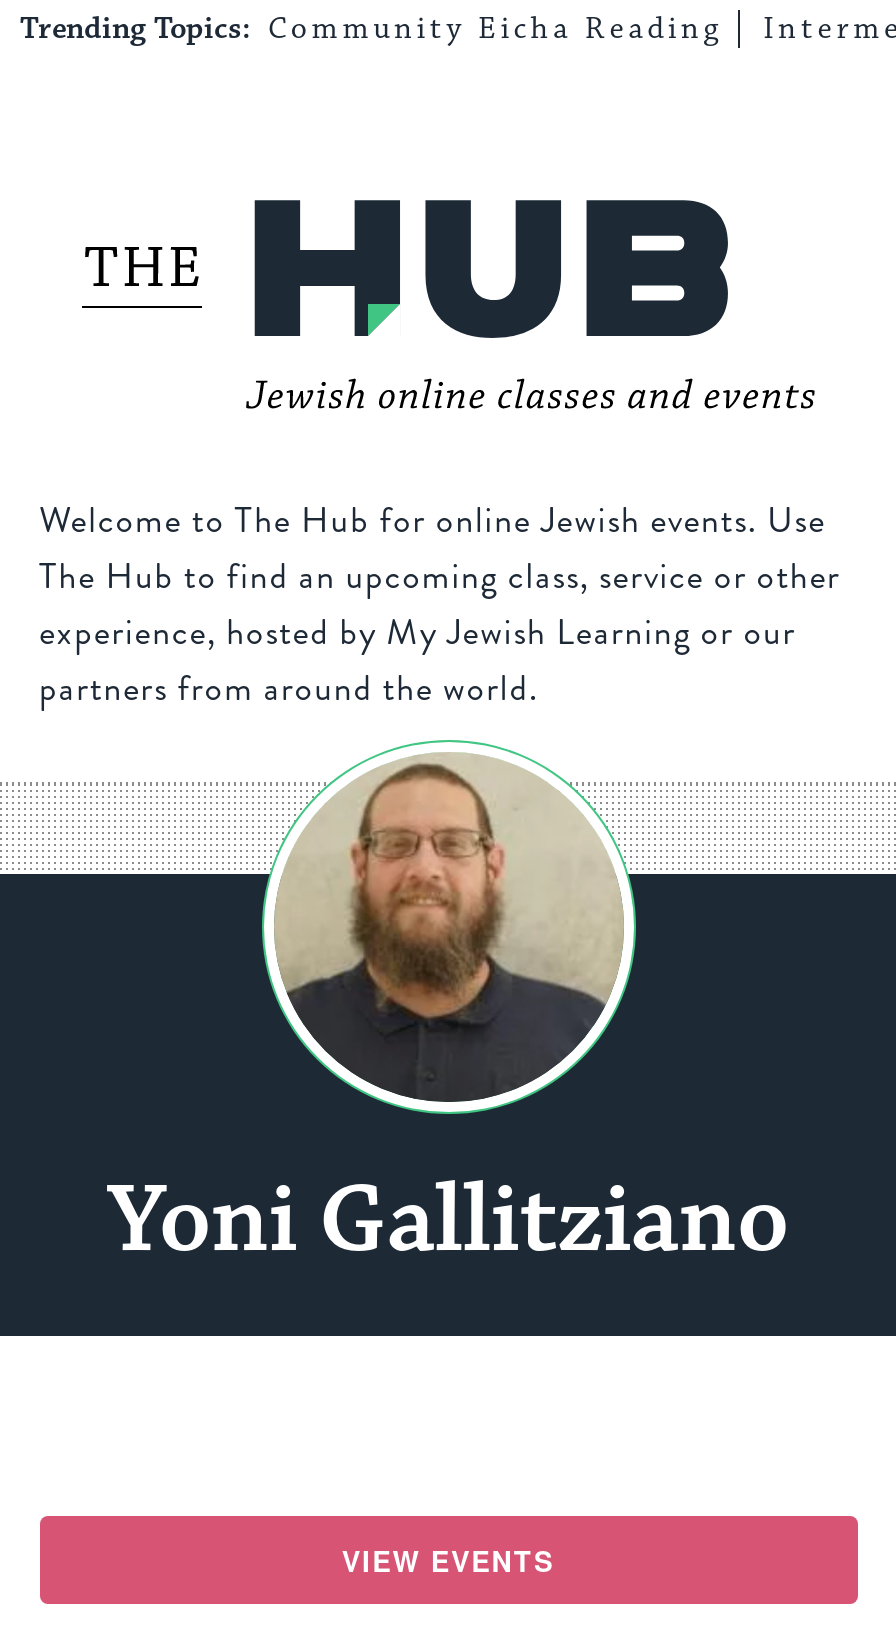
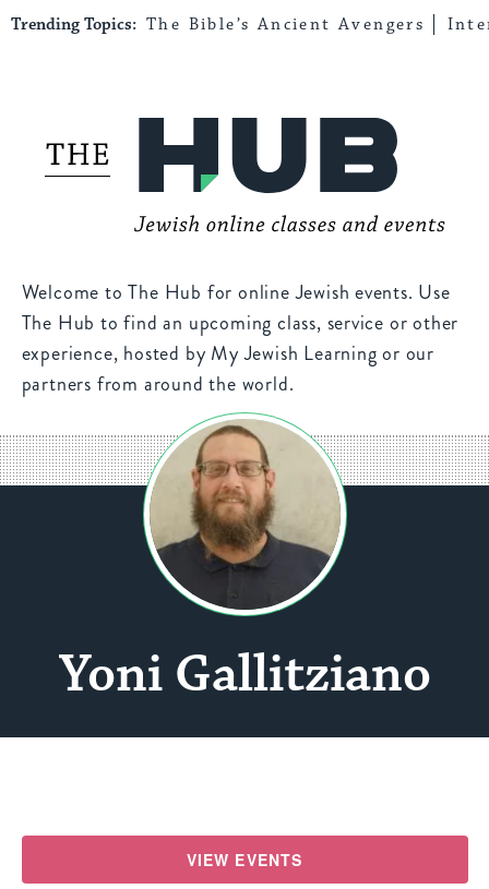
- Trending Topics: Community Eicha Reading
+ Trending Topics: The Bible’s Ancient Avengers
